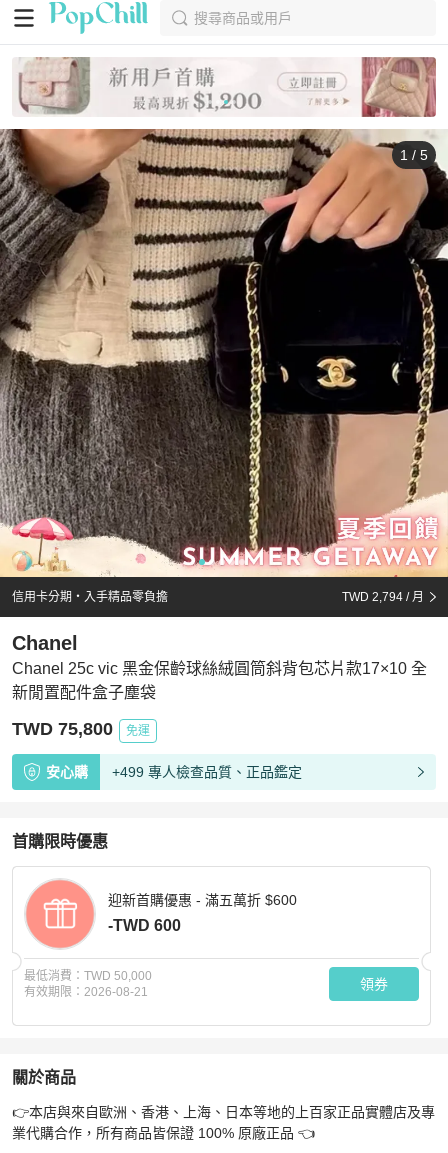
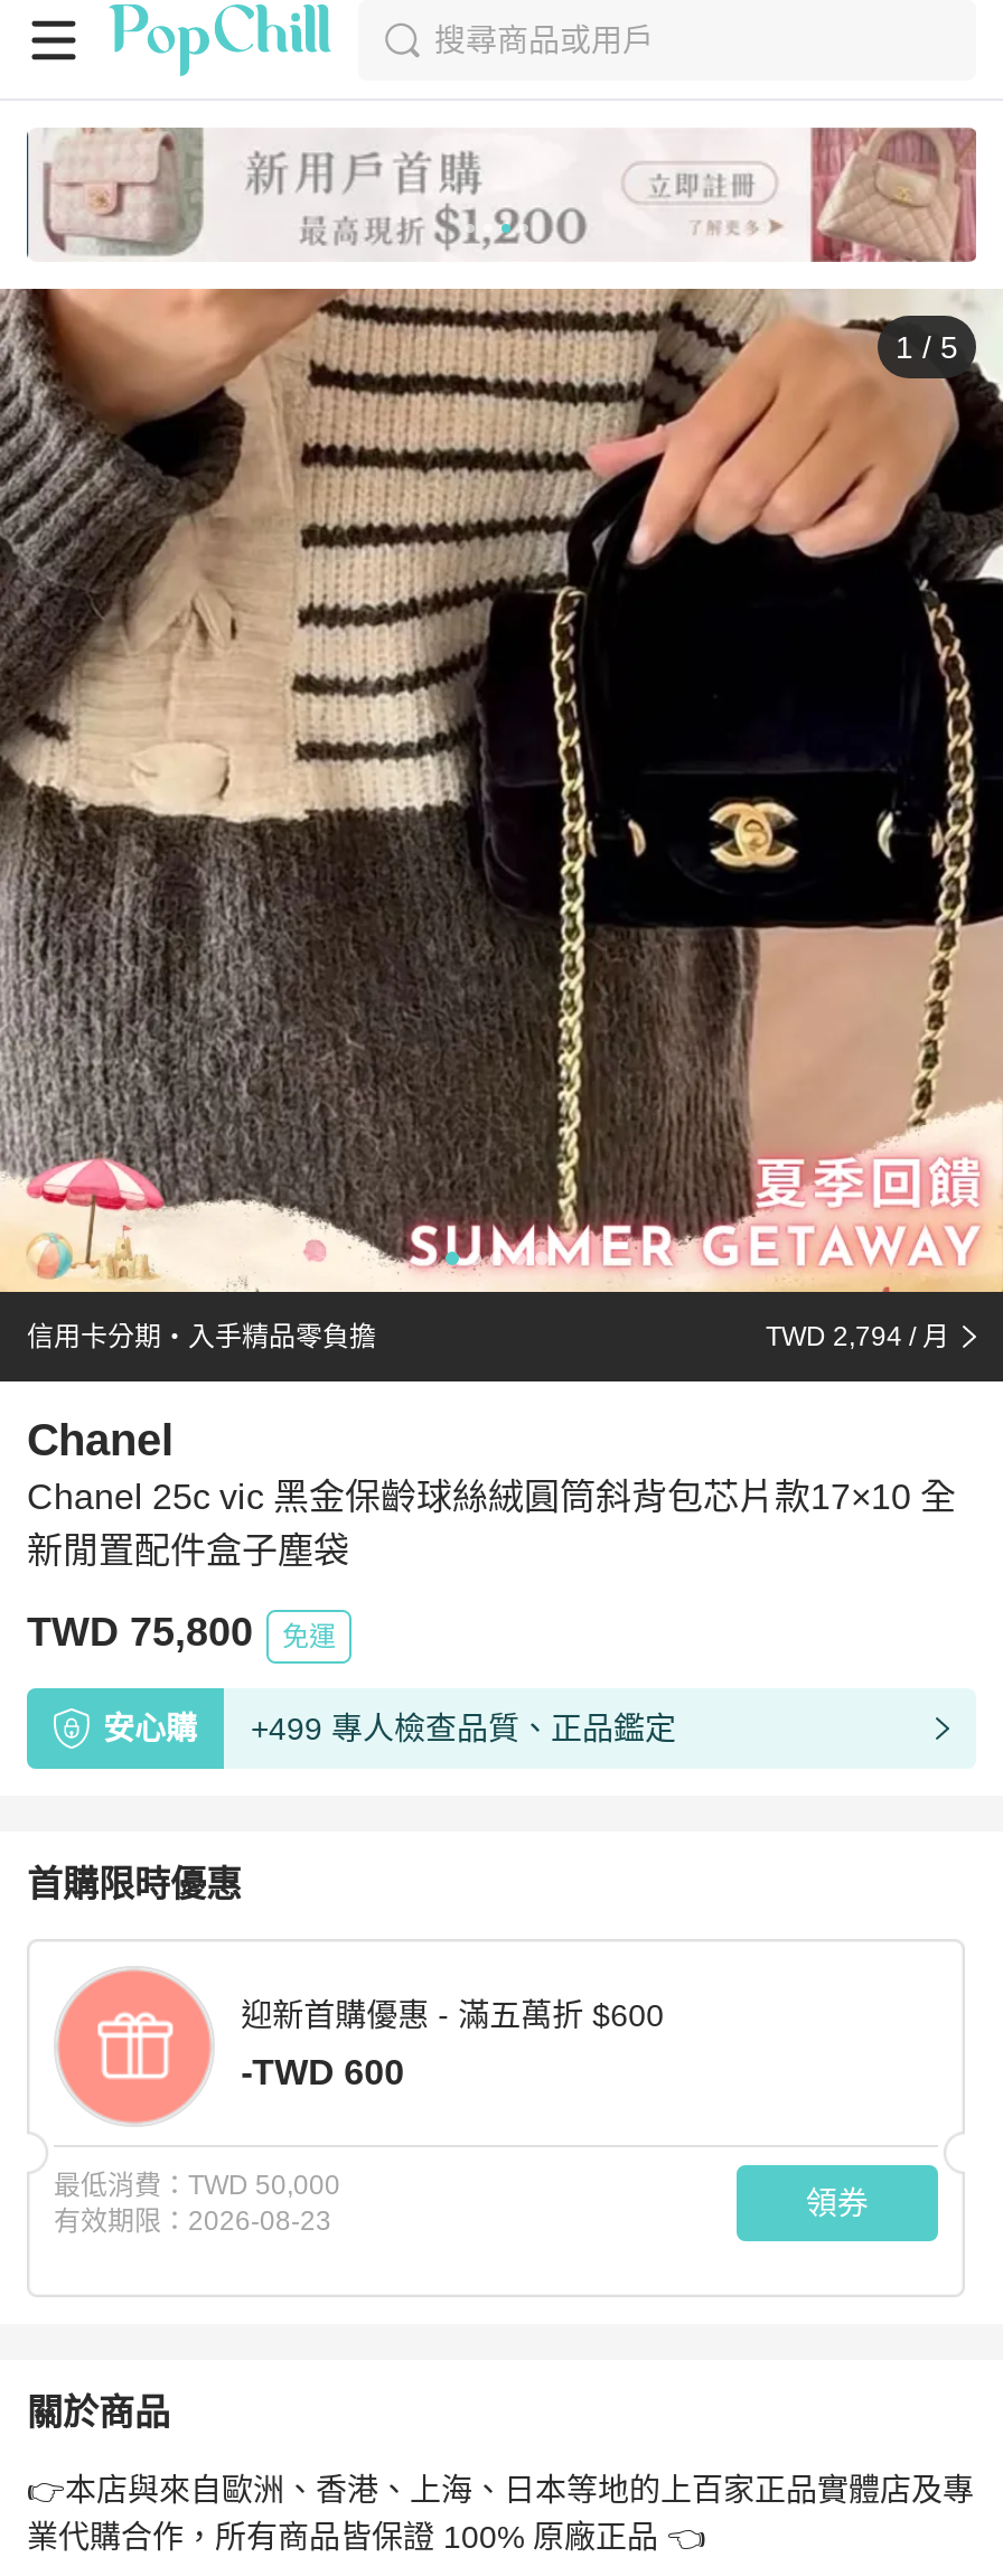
- 有效期限：2026-08-21
+ 有效期限：2026-08-23
